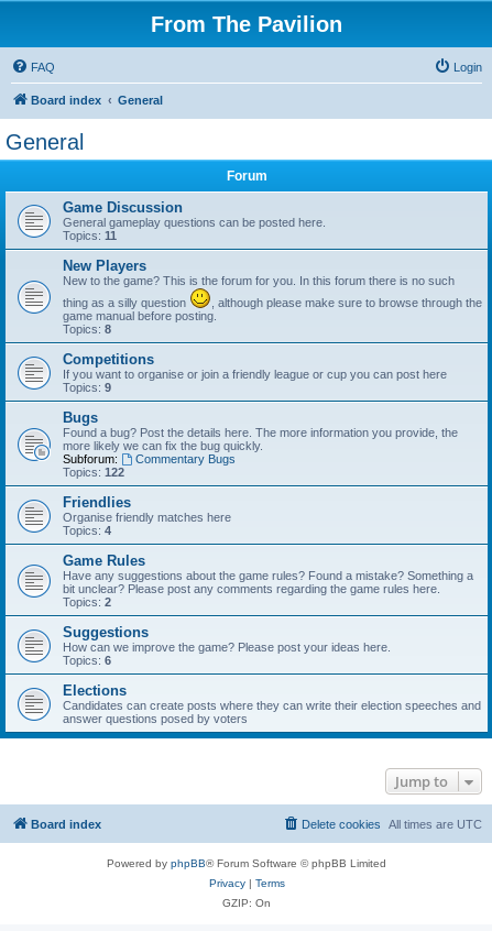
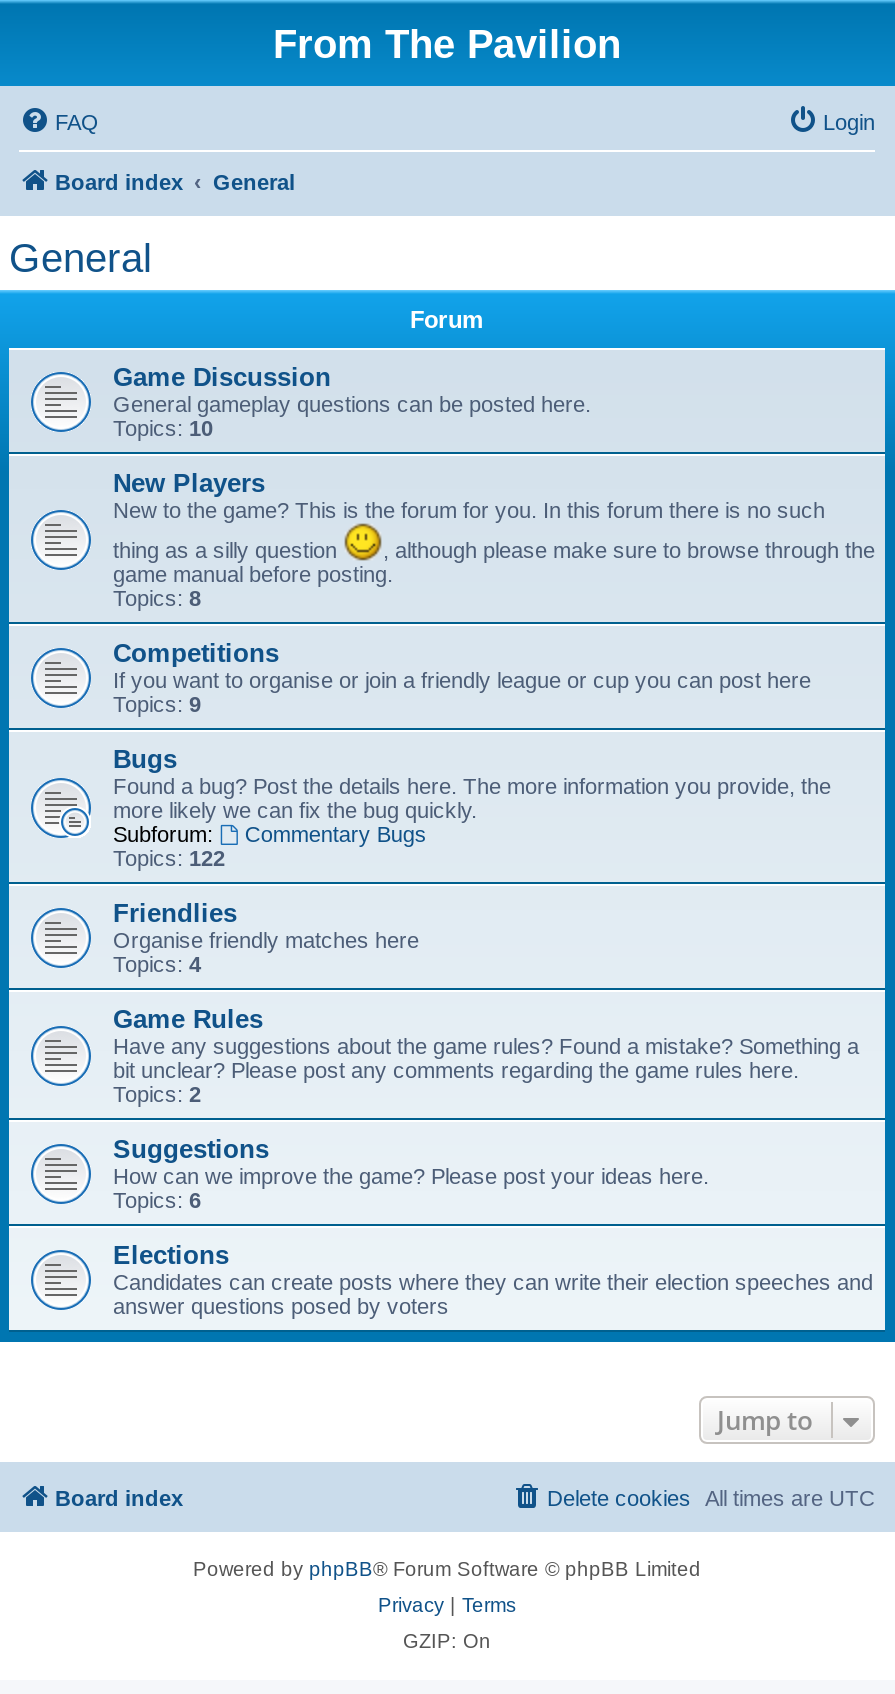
- Topics: 11
+ Topics: 10
